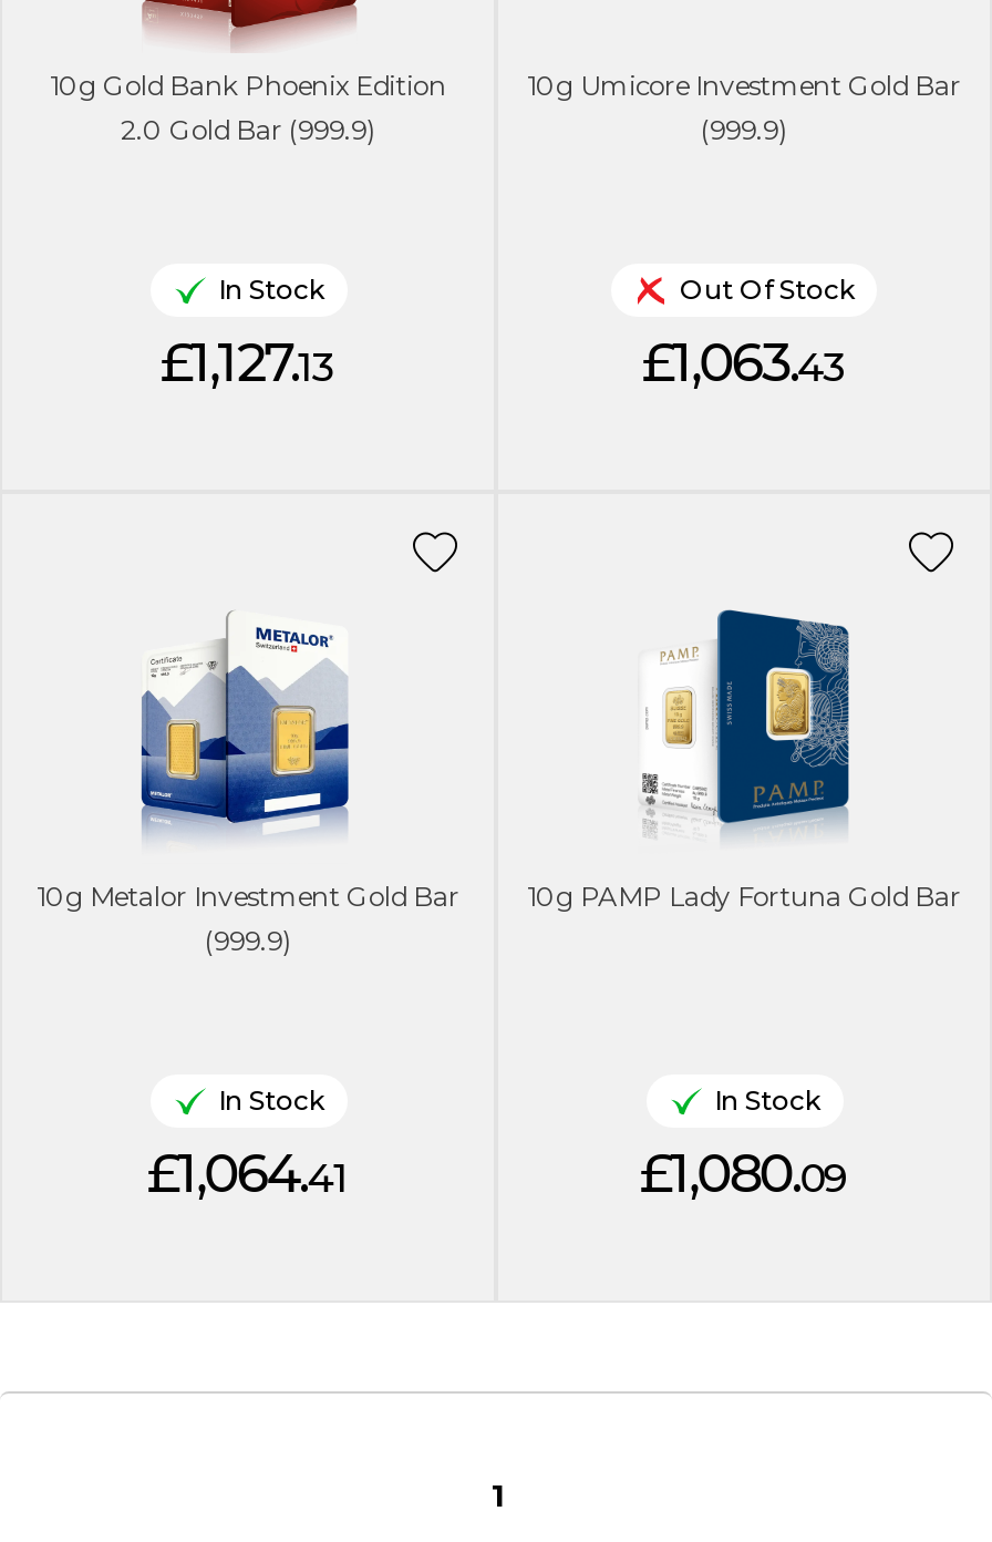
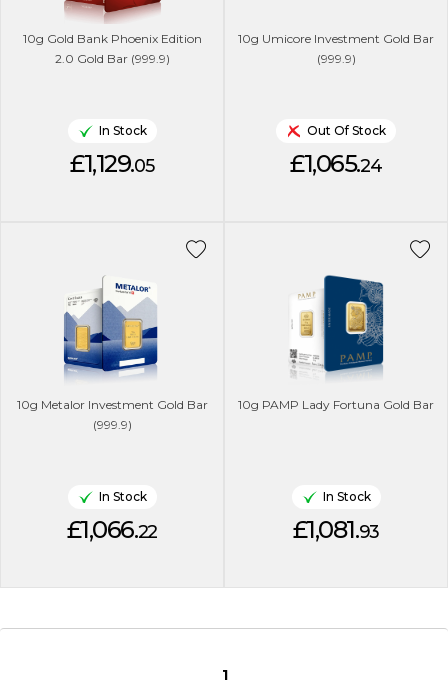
- £1,127.13
+ £1,129.05

- £1,063.43
+ £1,065.24

- £1,064.41
+ £1,066.22

- £1,080.09
+ £1,081.93
